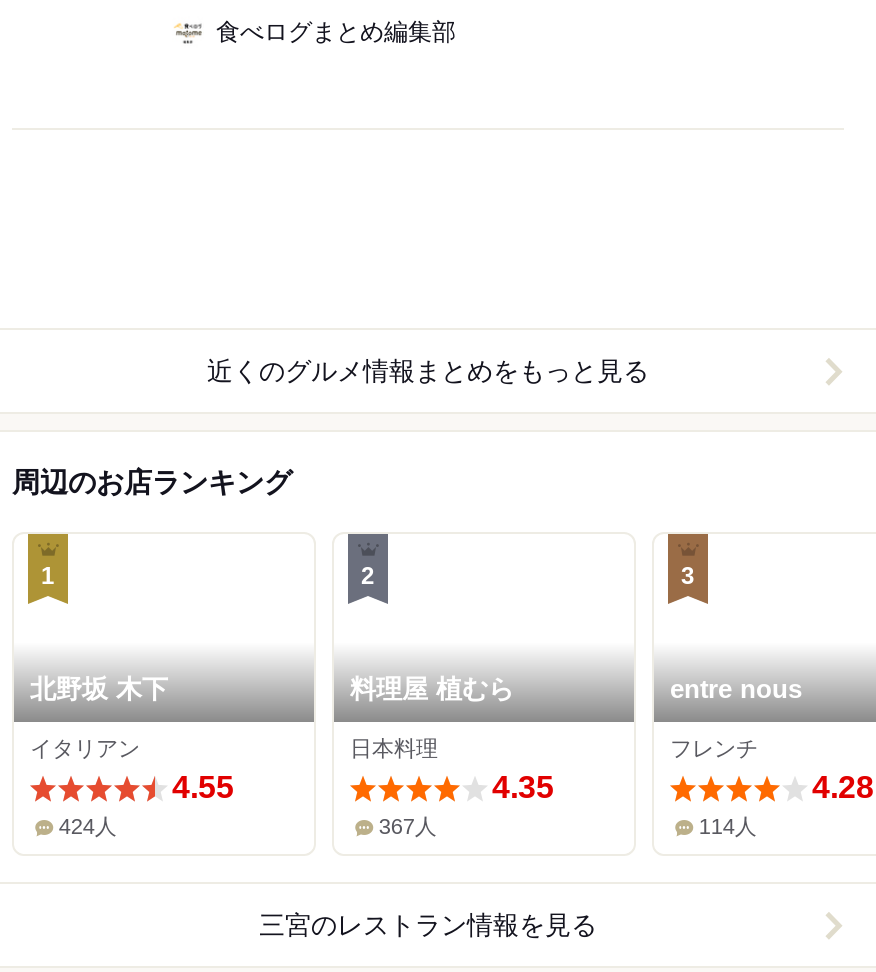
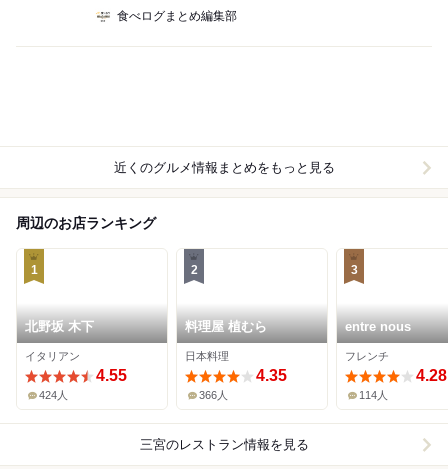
- 367人
+ 366人
